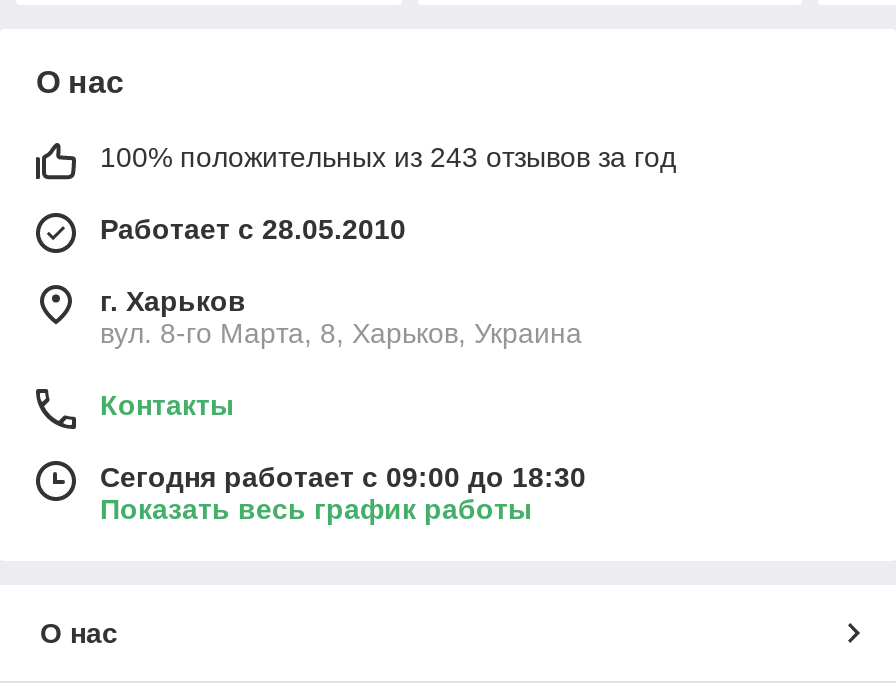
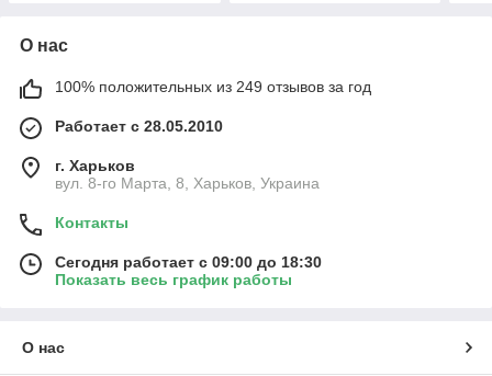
- 100% положительных из 243 отзывов за год
+ 100% положительных из 249 отзывов за год
